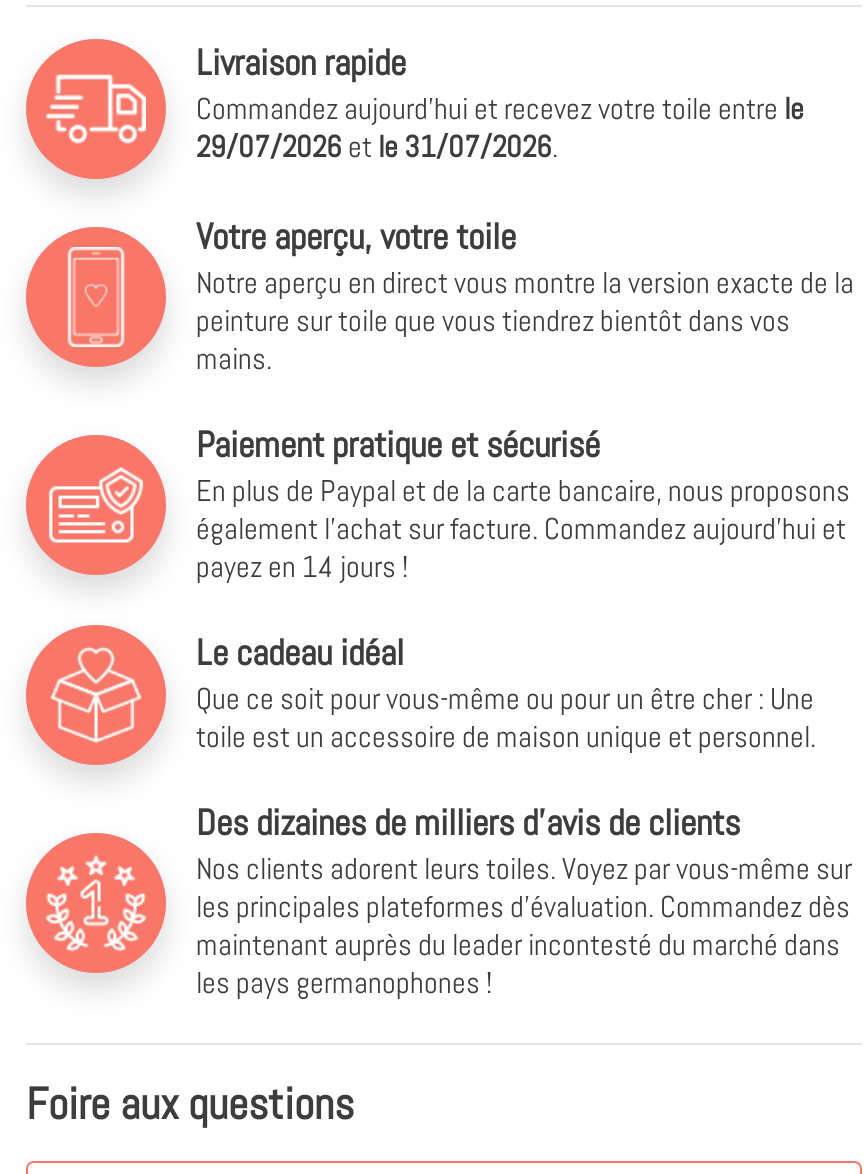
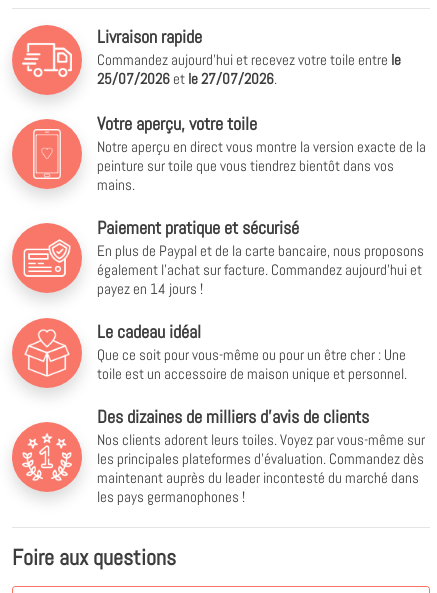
- 29/07/2026 et le 31/07/2026.
+ 25/07/2026 et le 27/07/2026.
